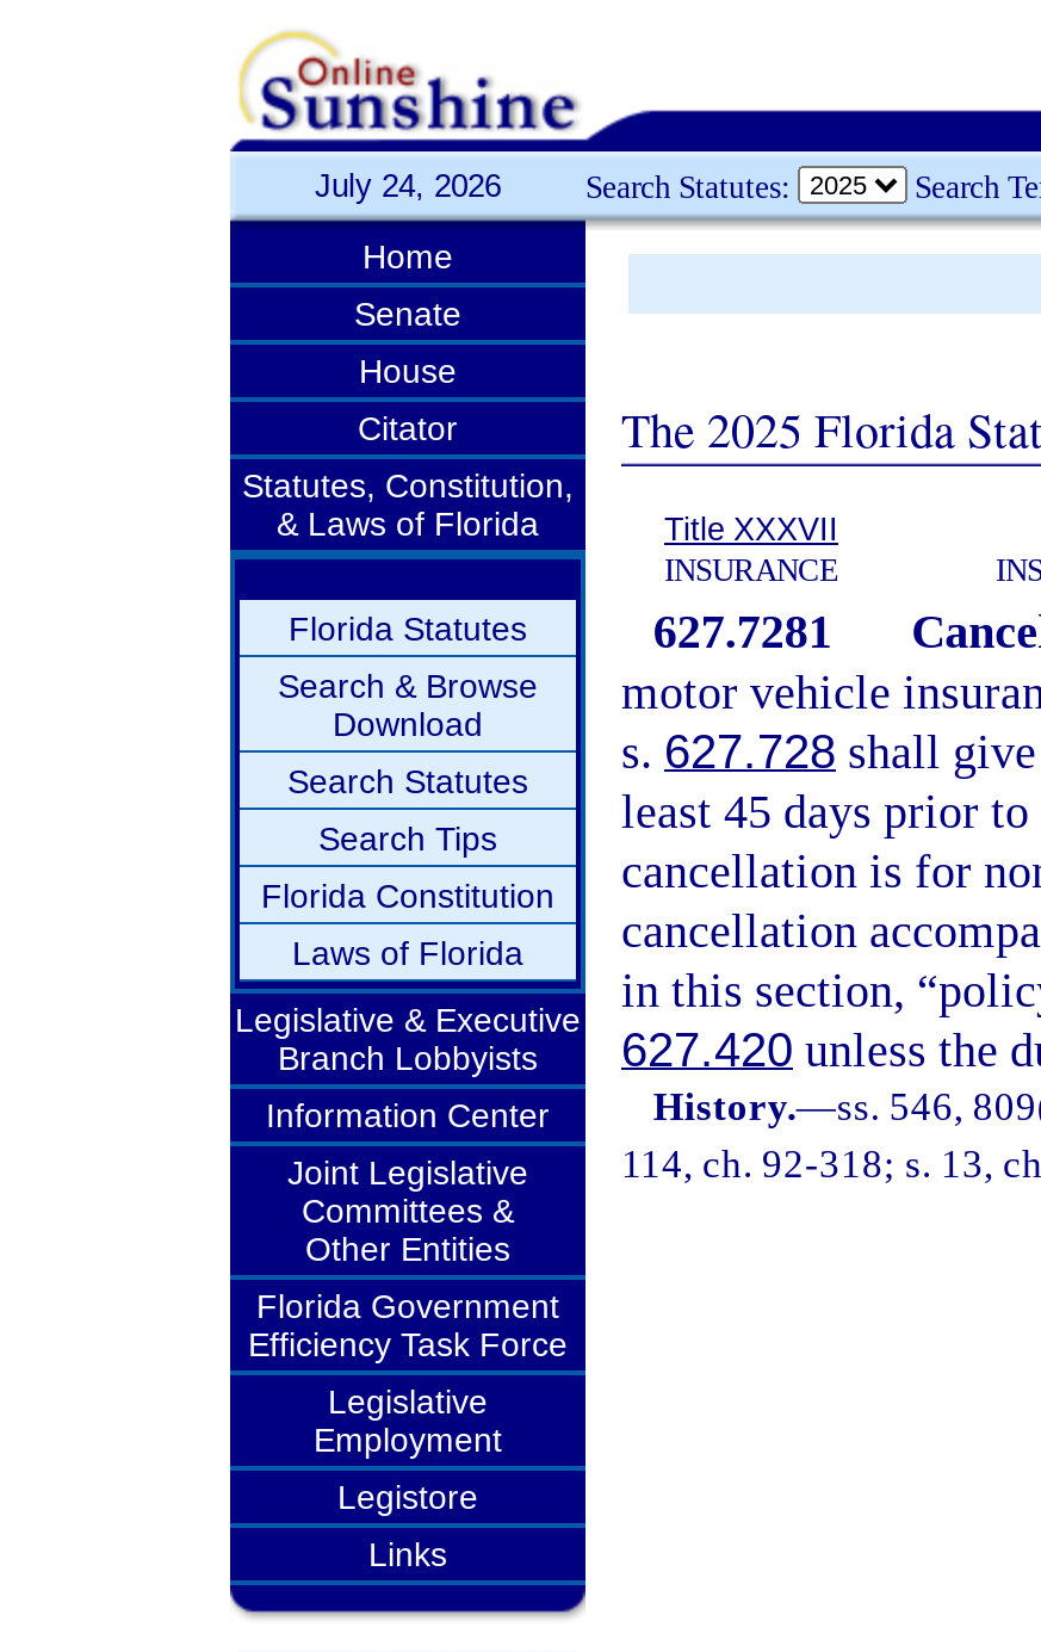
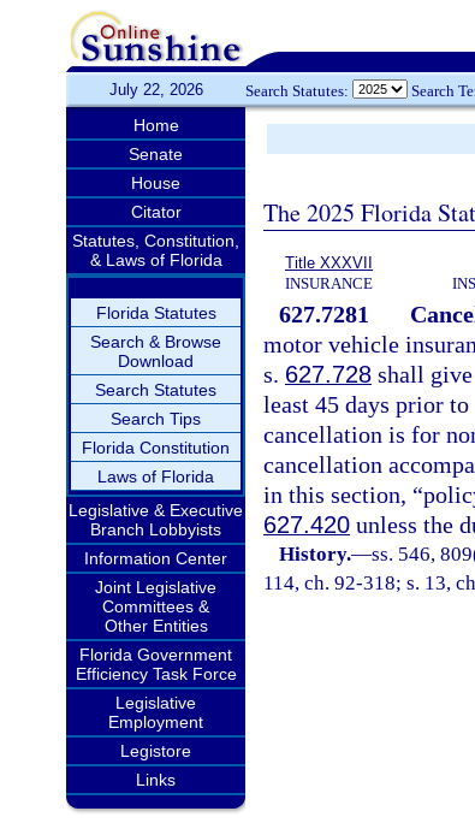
- July 24, 2026
+ July 22, 2026
